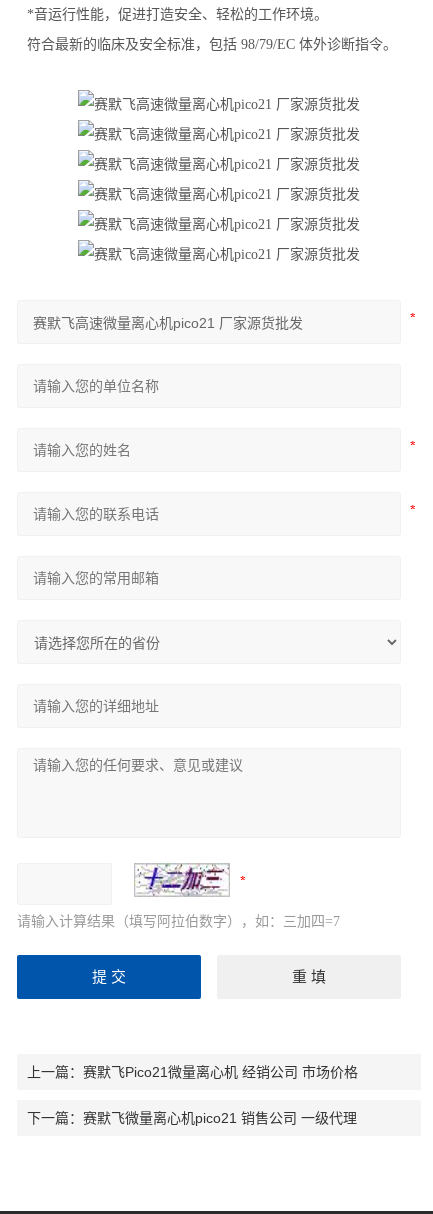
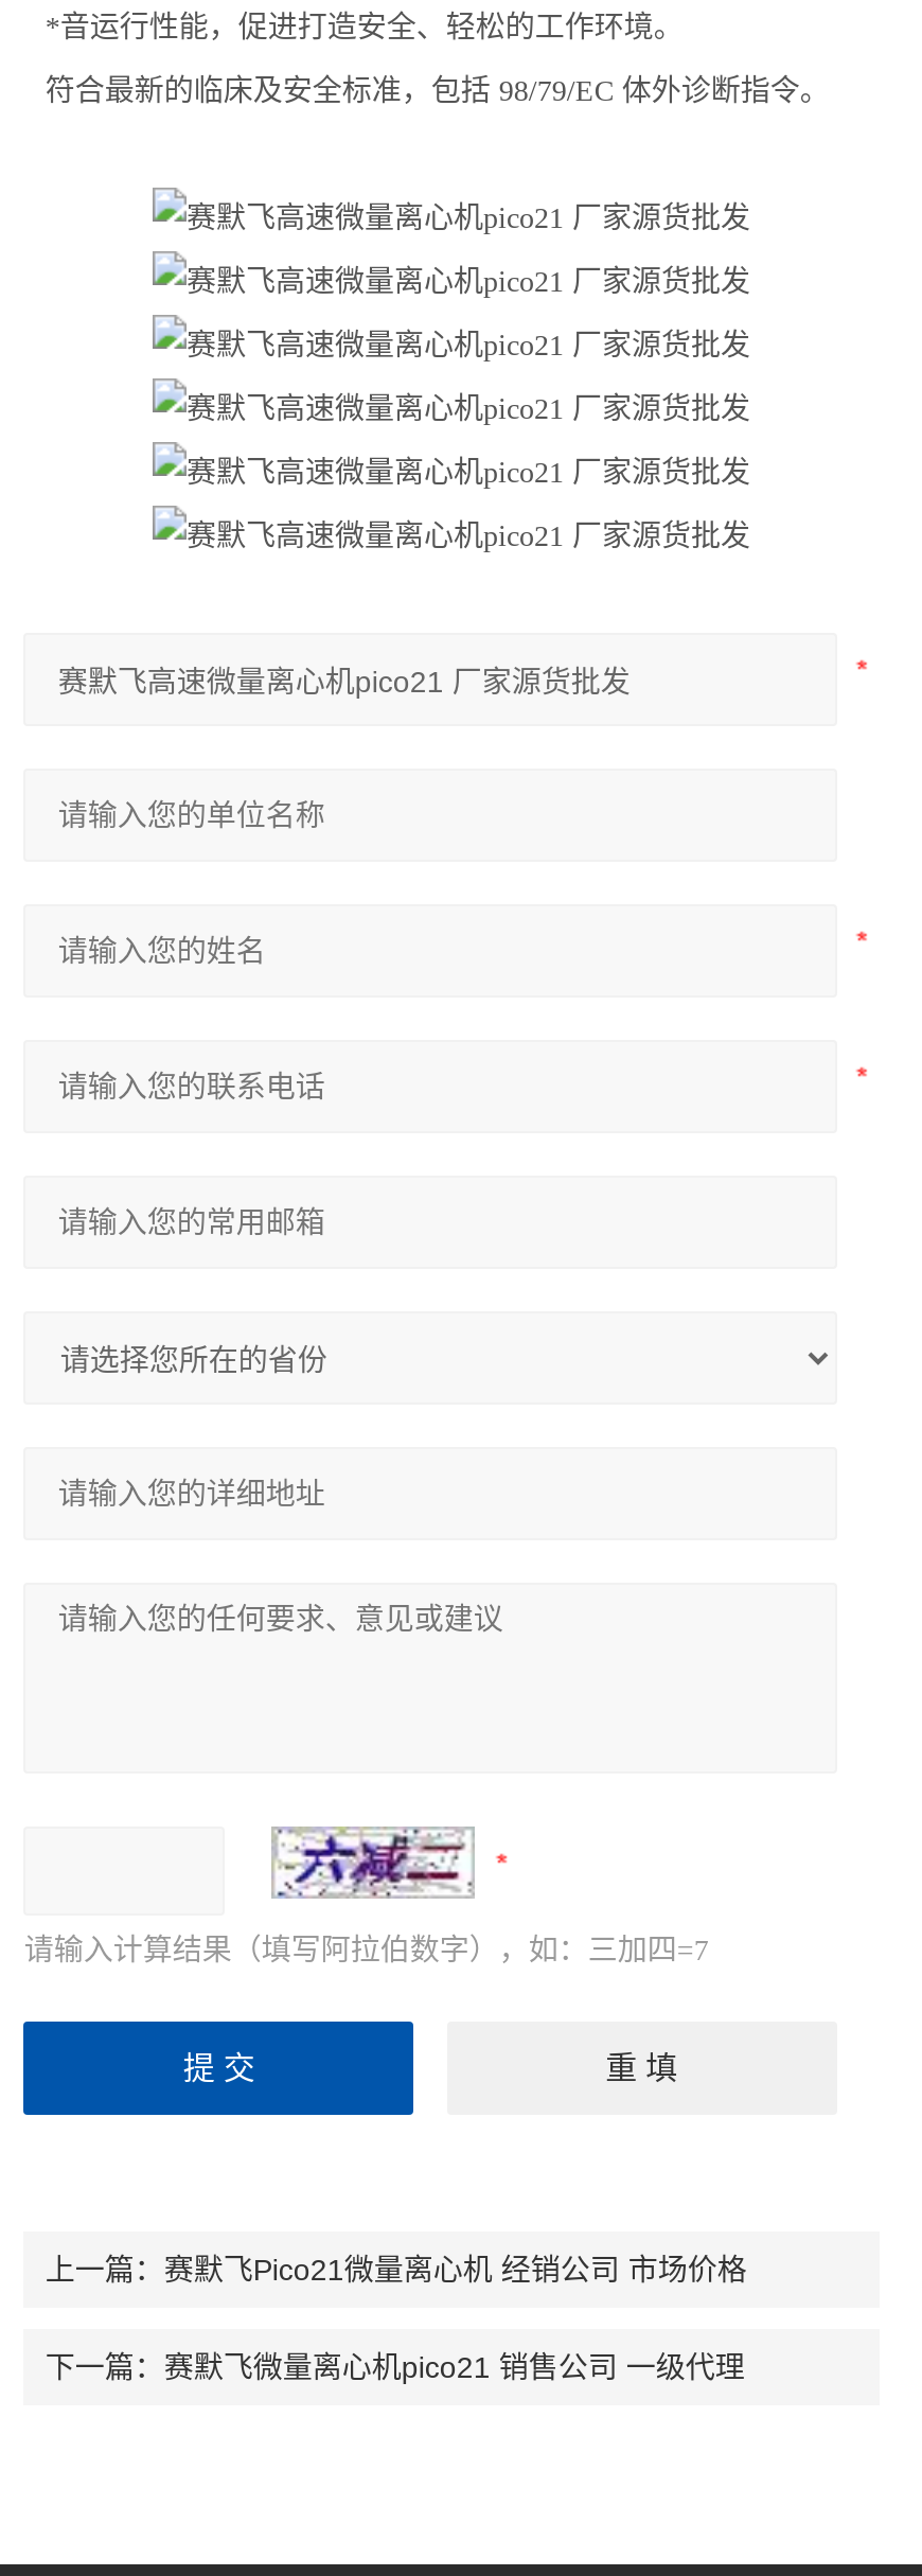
- [image]
+ [image]
